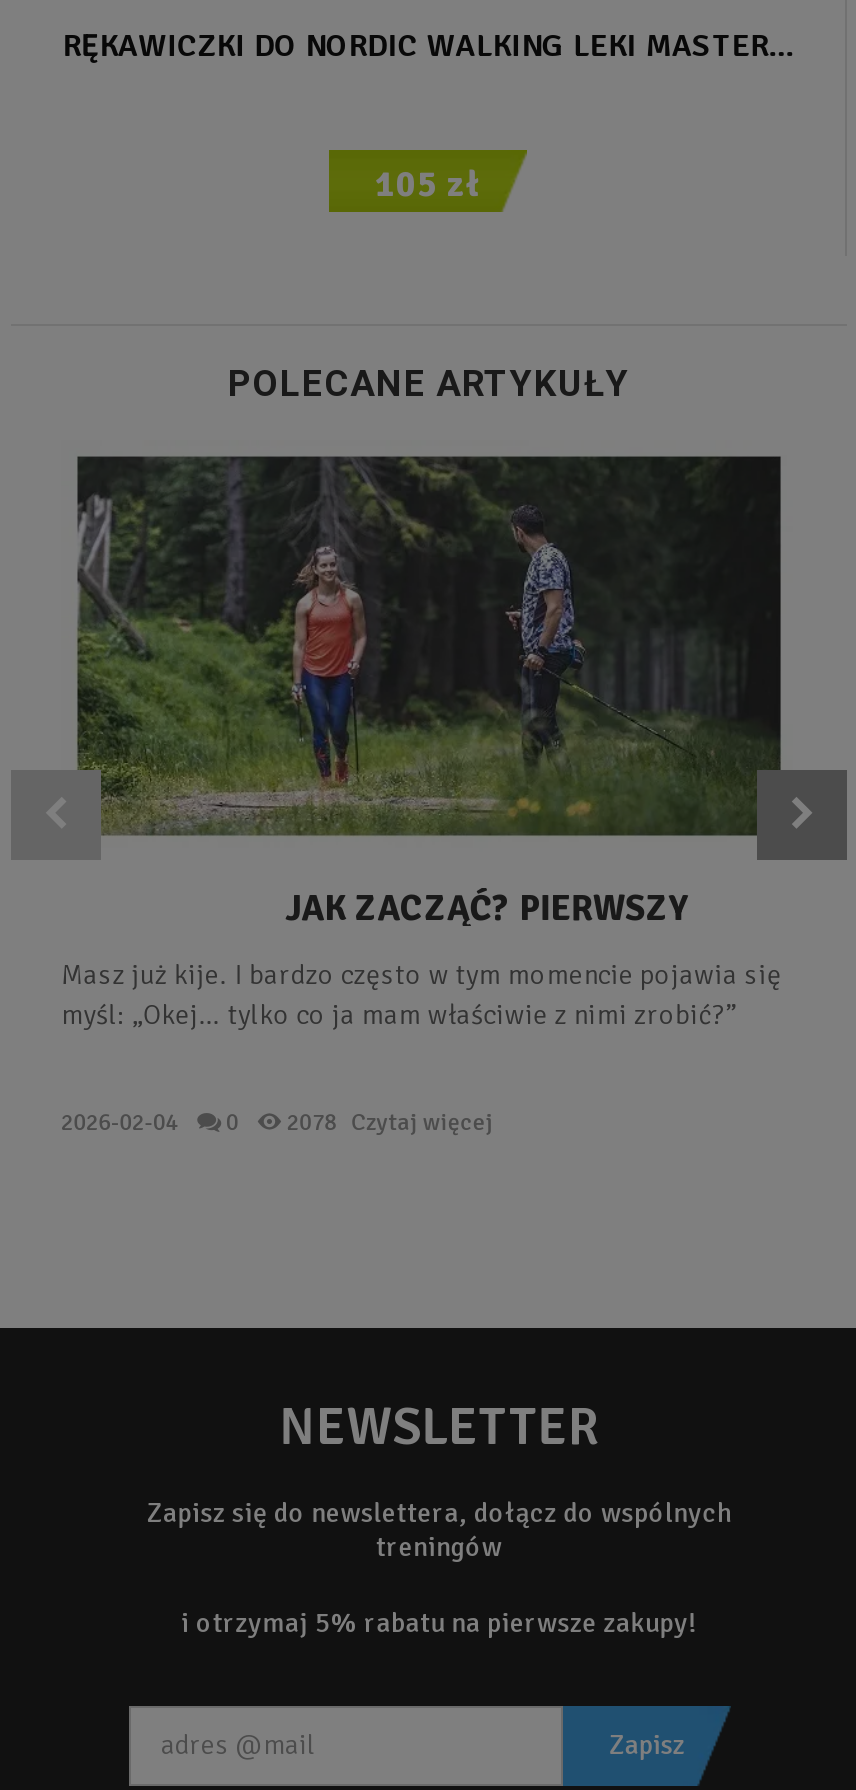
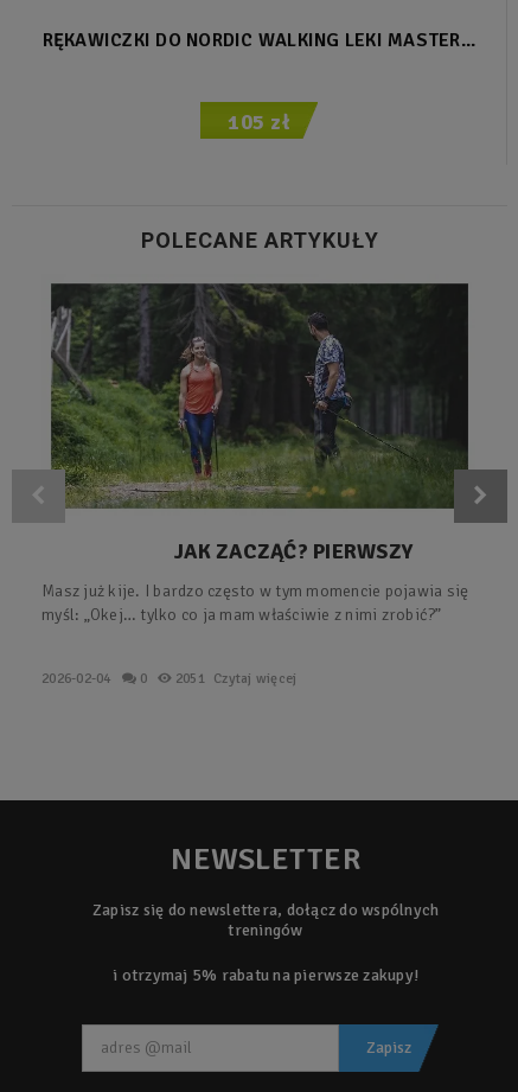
- 2078 Czytaj więcej
+ 2051 Czytaj więcej
